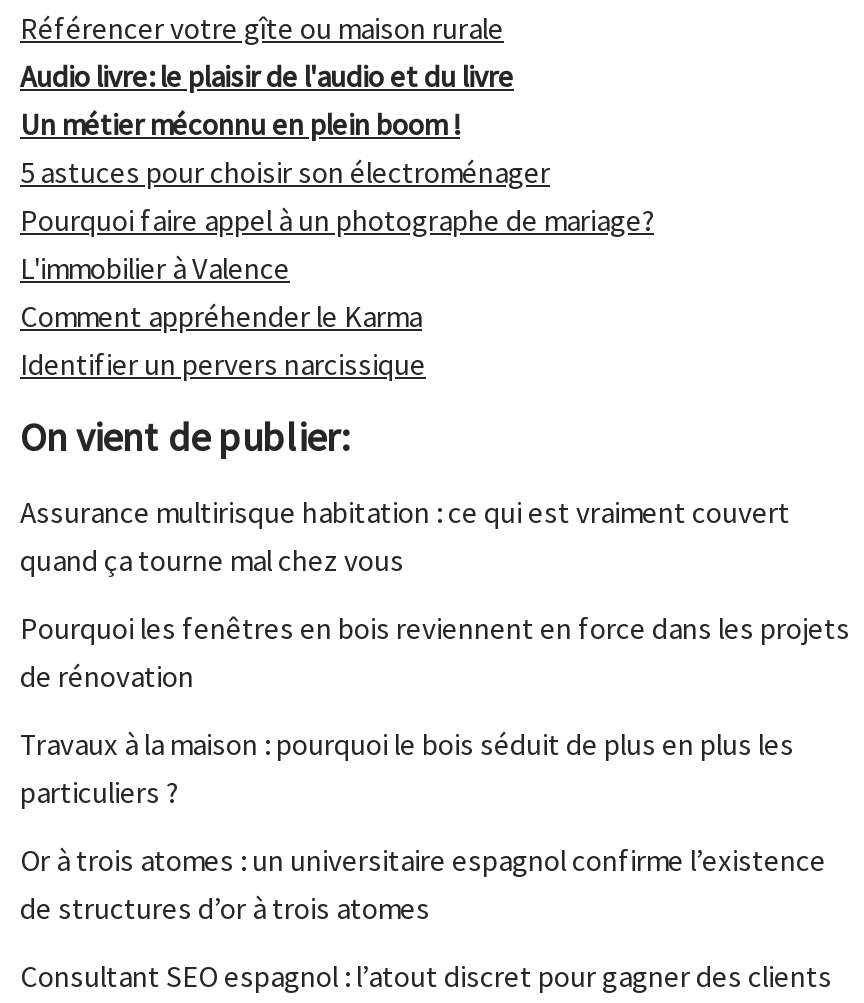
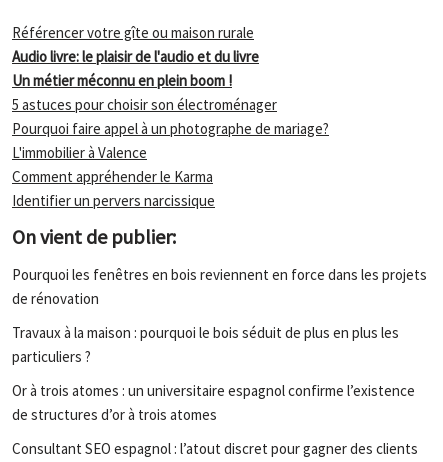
- Assurance multirisque habitation : ce qui est vraiment couvert
- quand ça tourne mal chez vous
